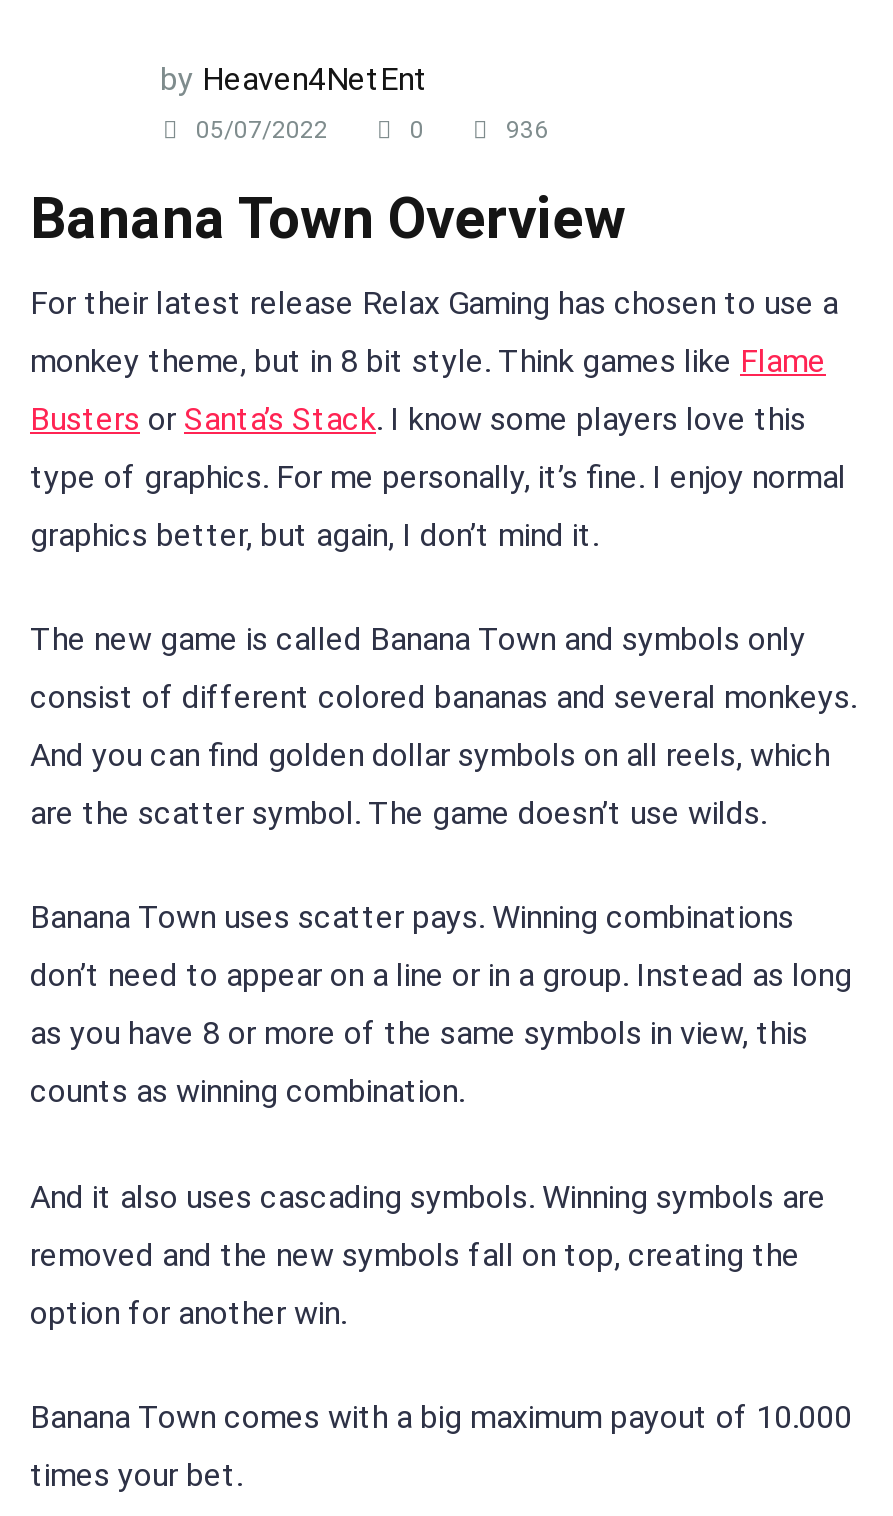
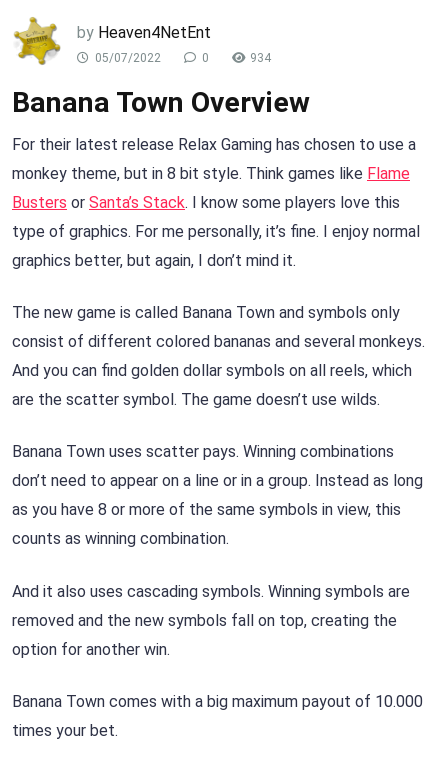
+ [image]

- 936
+ 934
